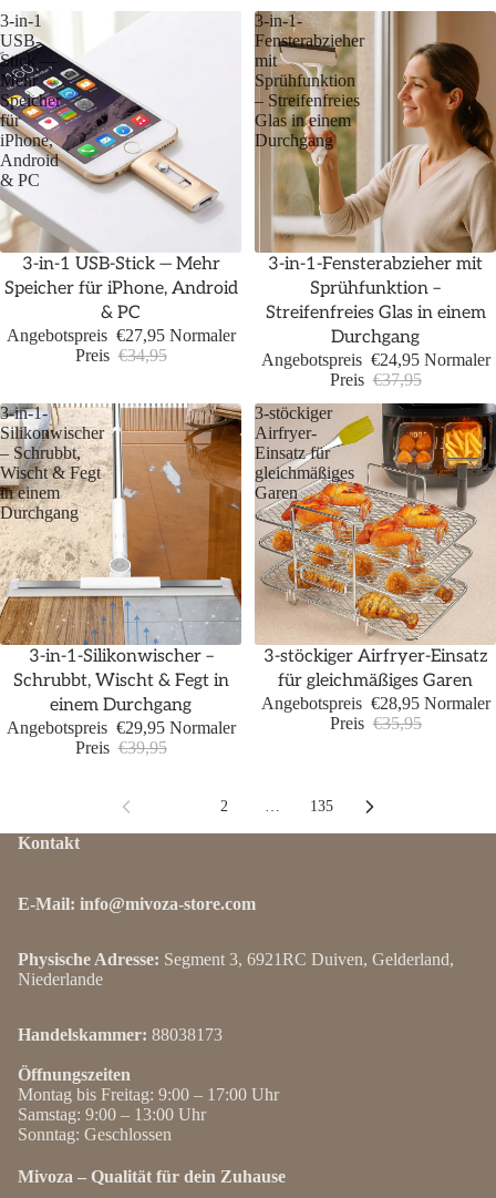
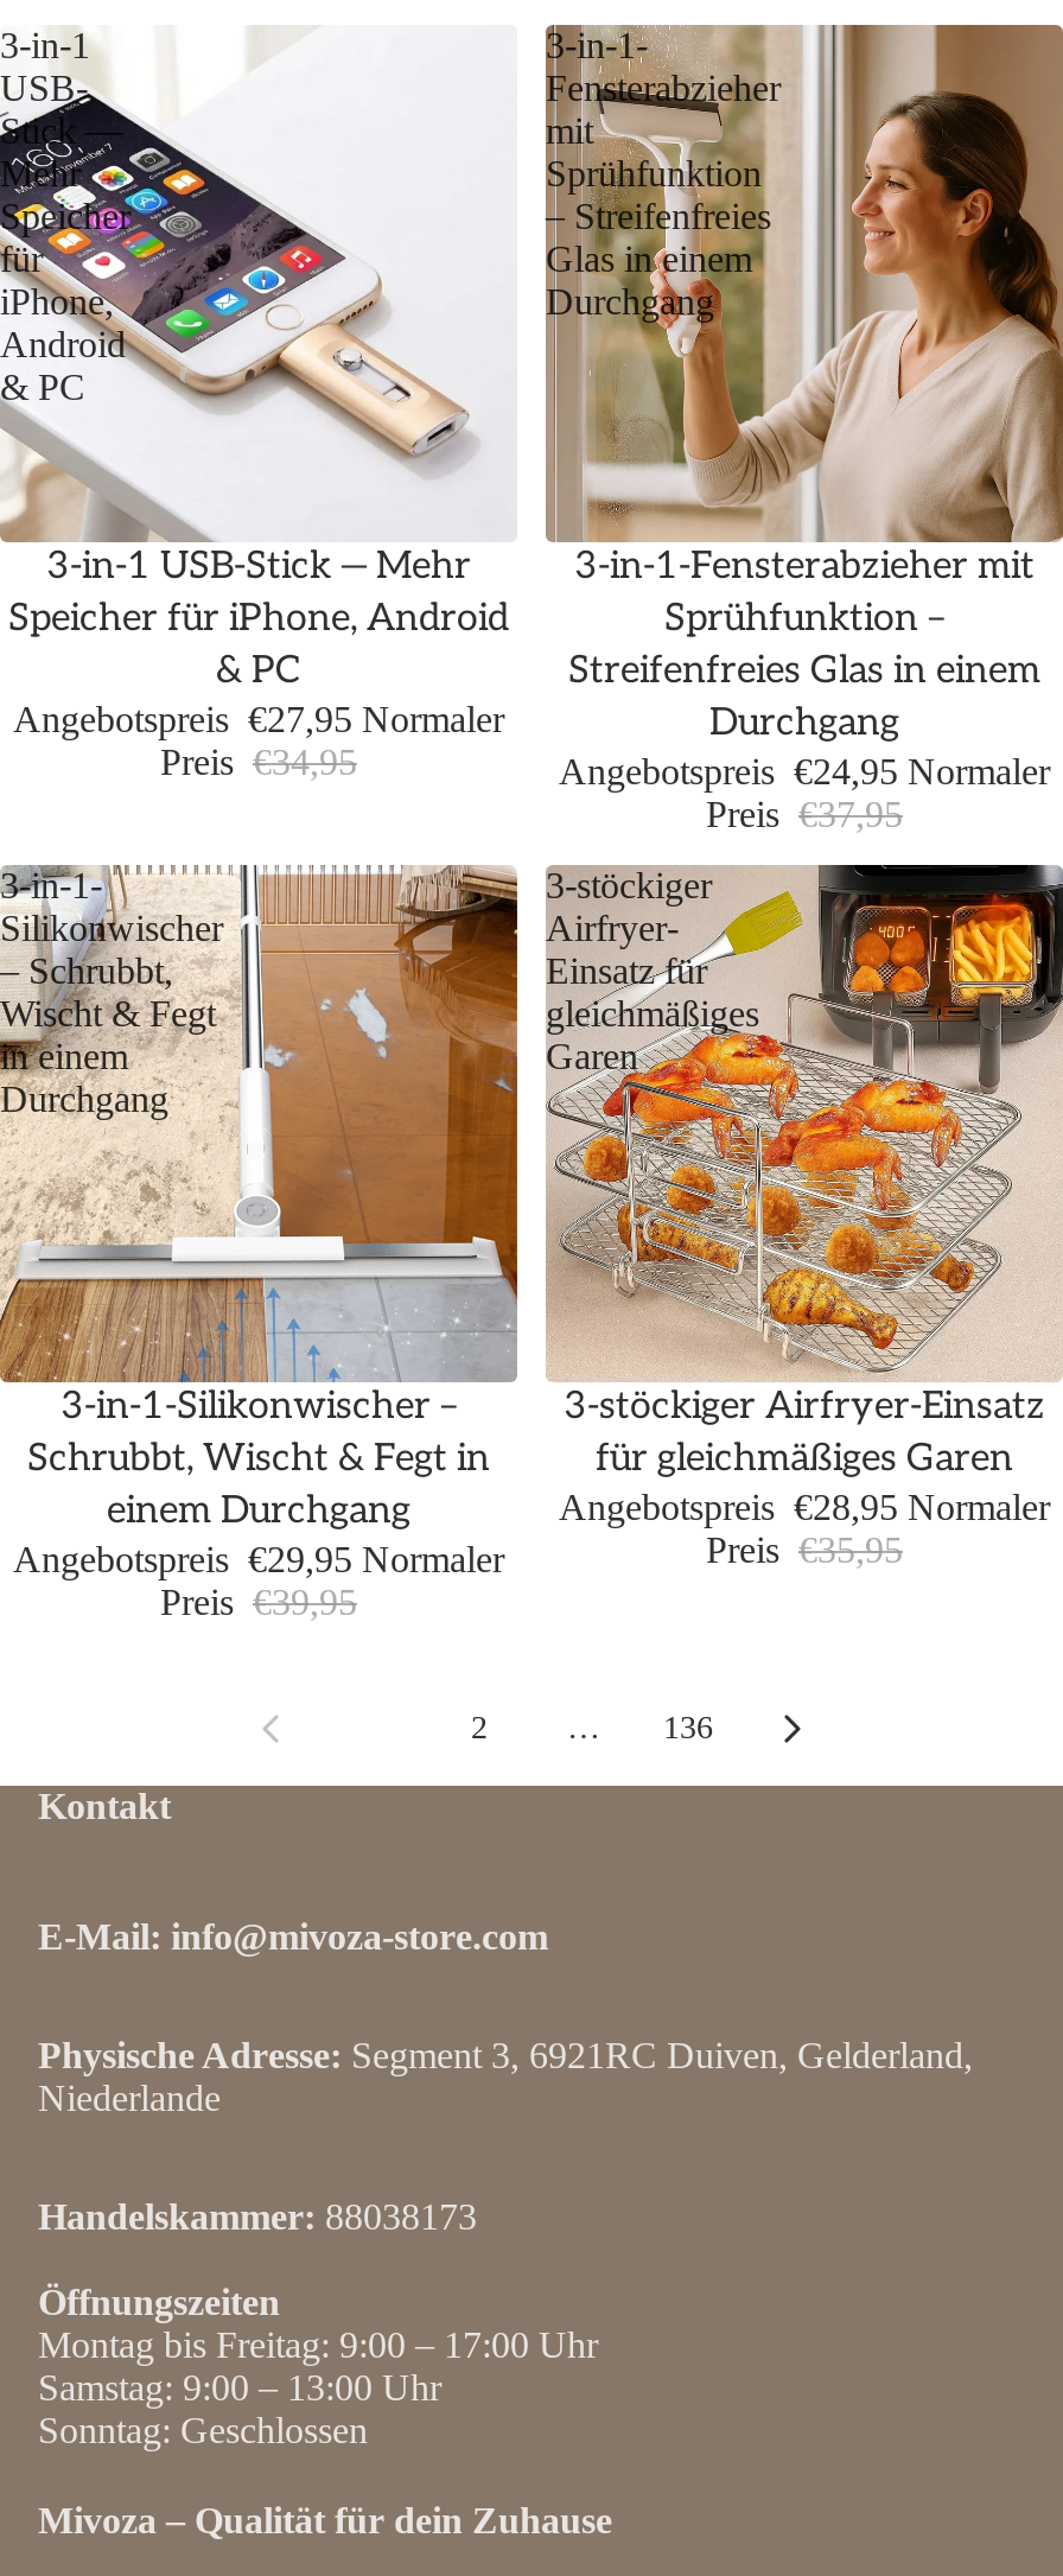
- 135
+ 136
